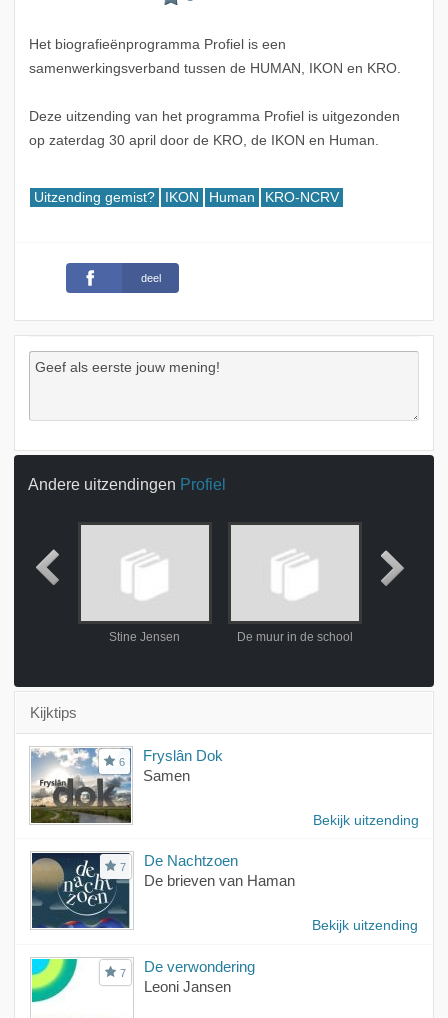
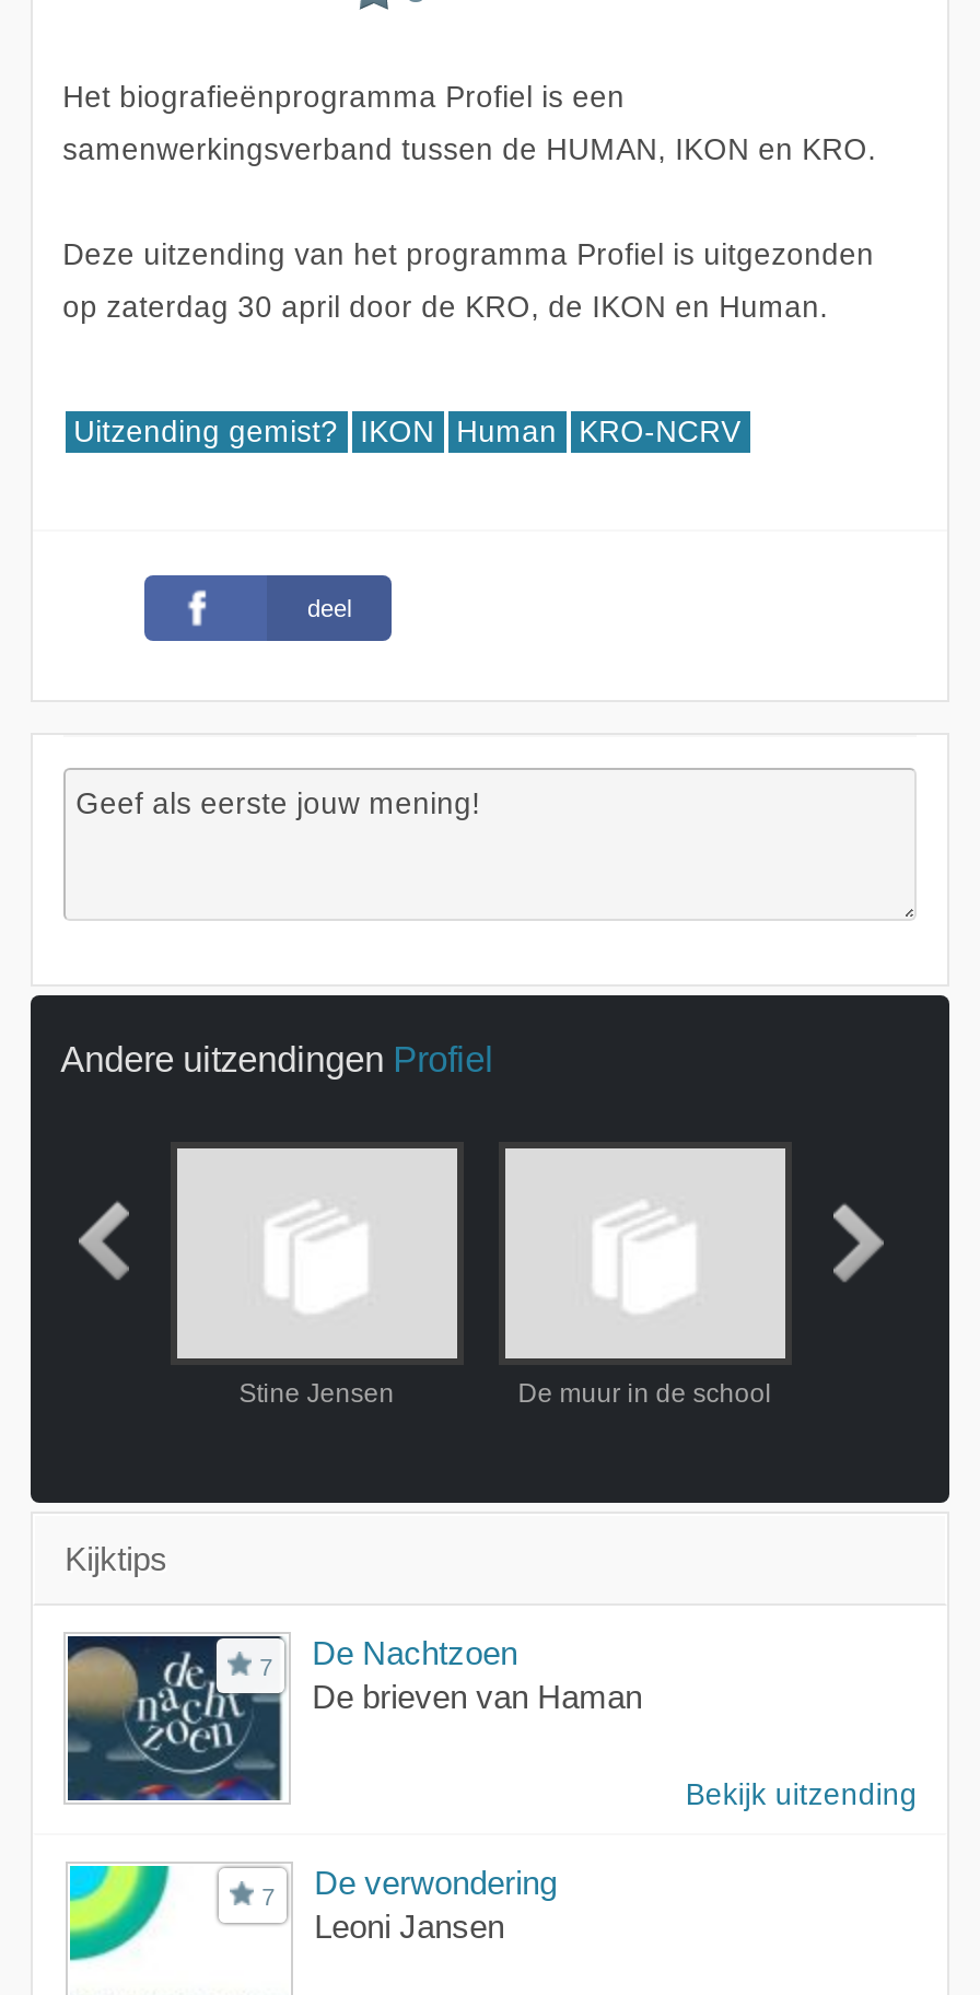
- [image]
- 6
- Fryslân Dok
- Samen
- Bekijk uitzending
